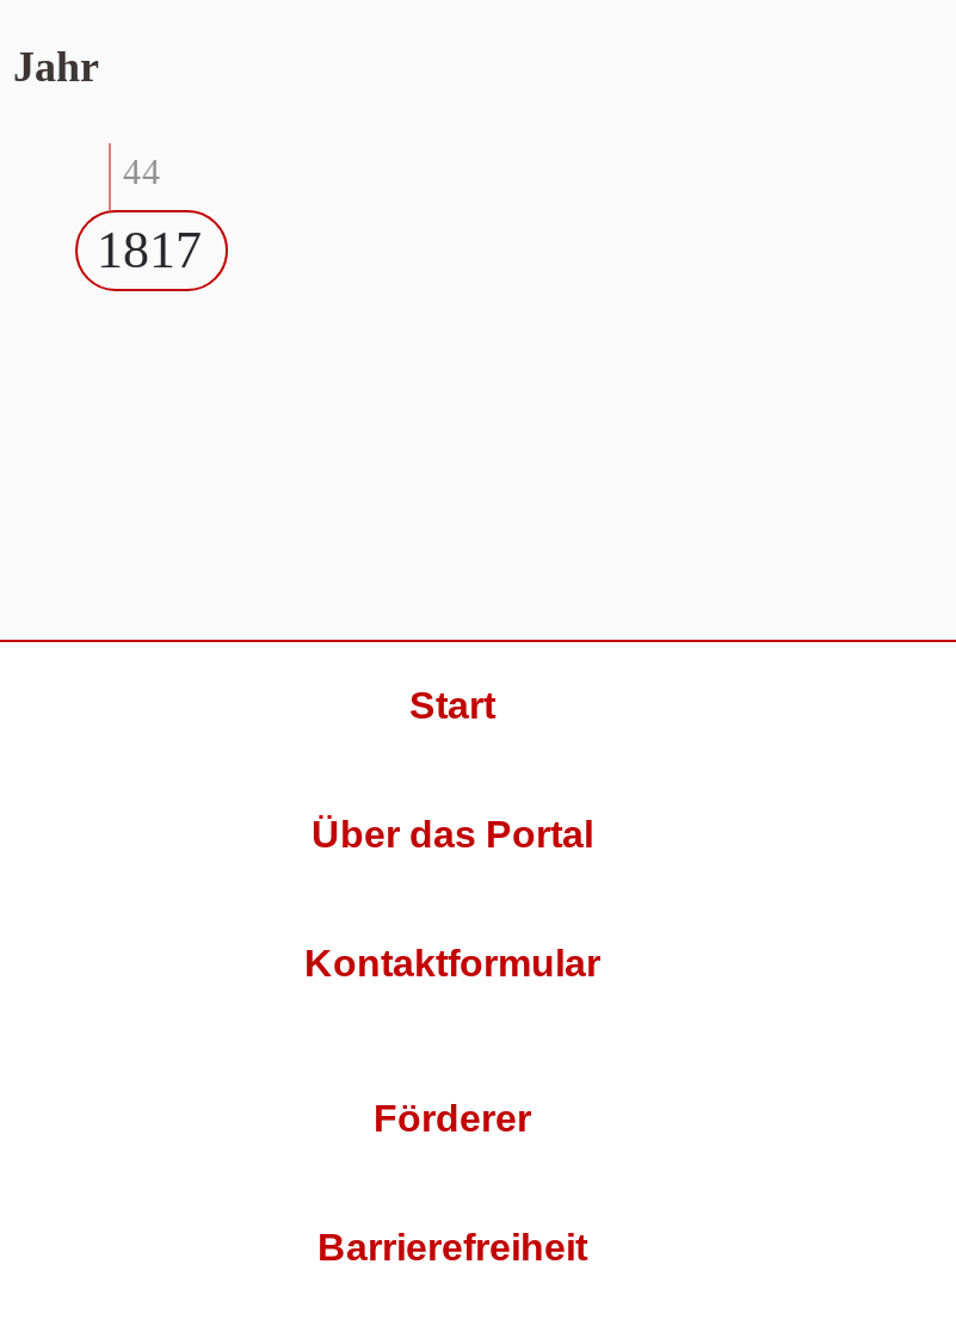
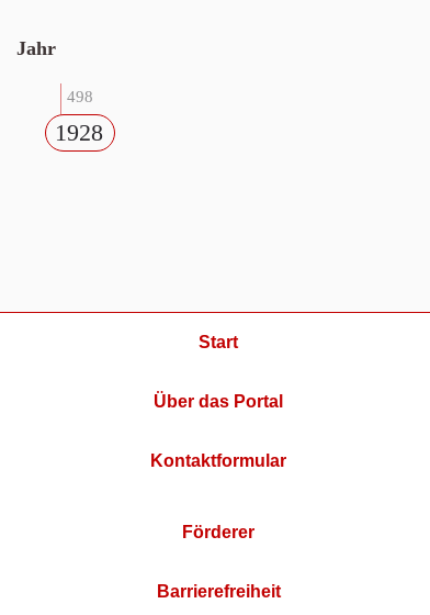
- 44
+ 498

- 1817
+ 1928
